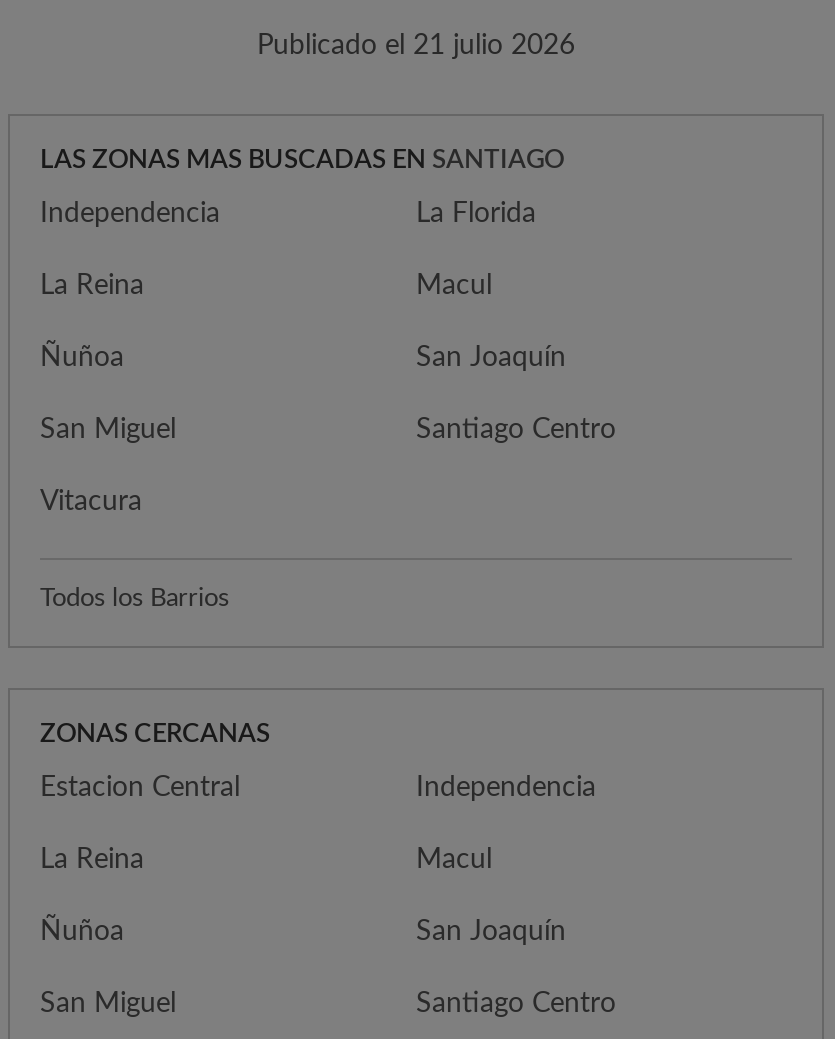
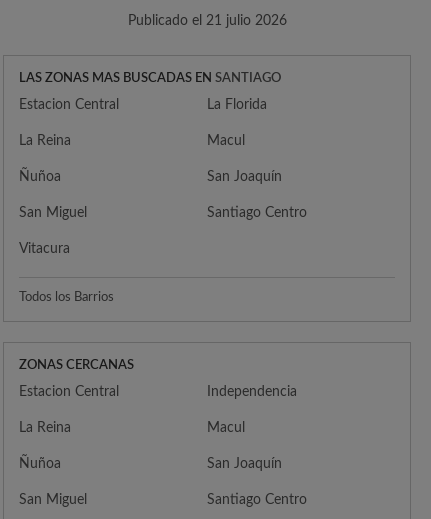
- Independencia
+ Estacion Central
